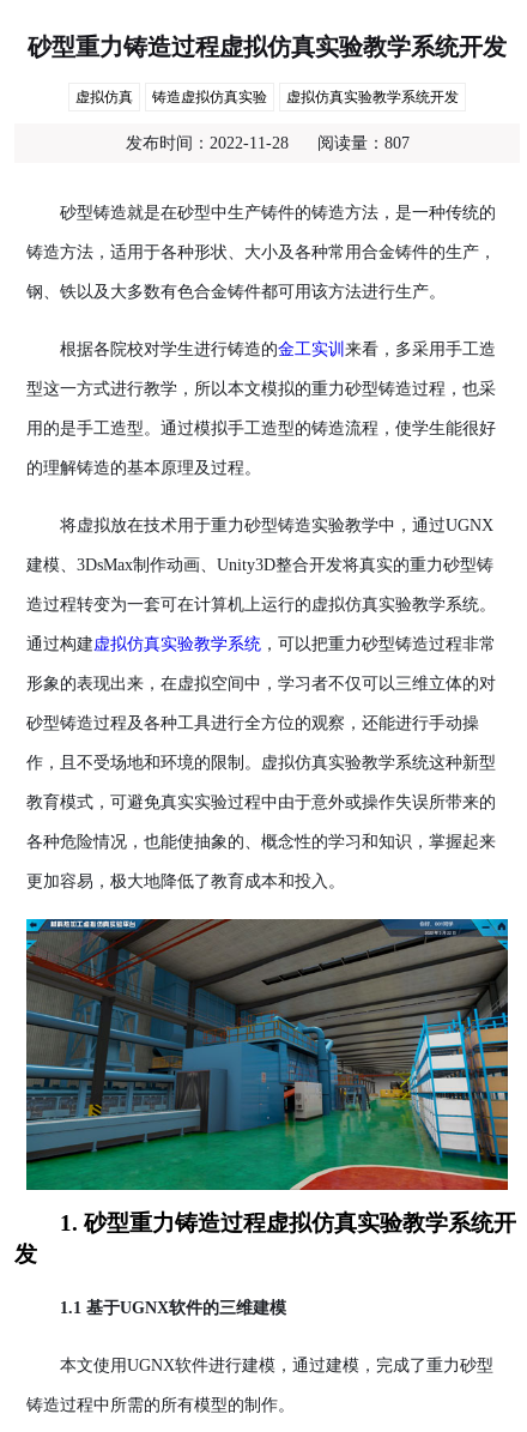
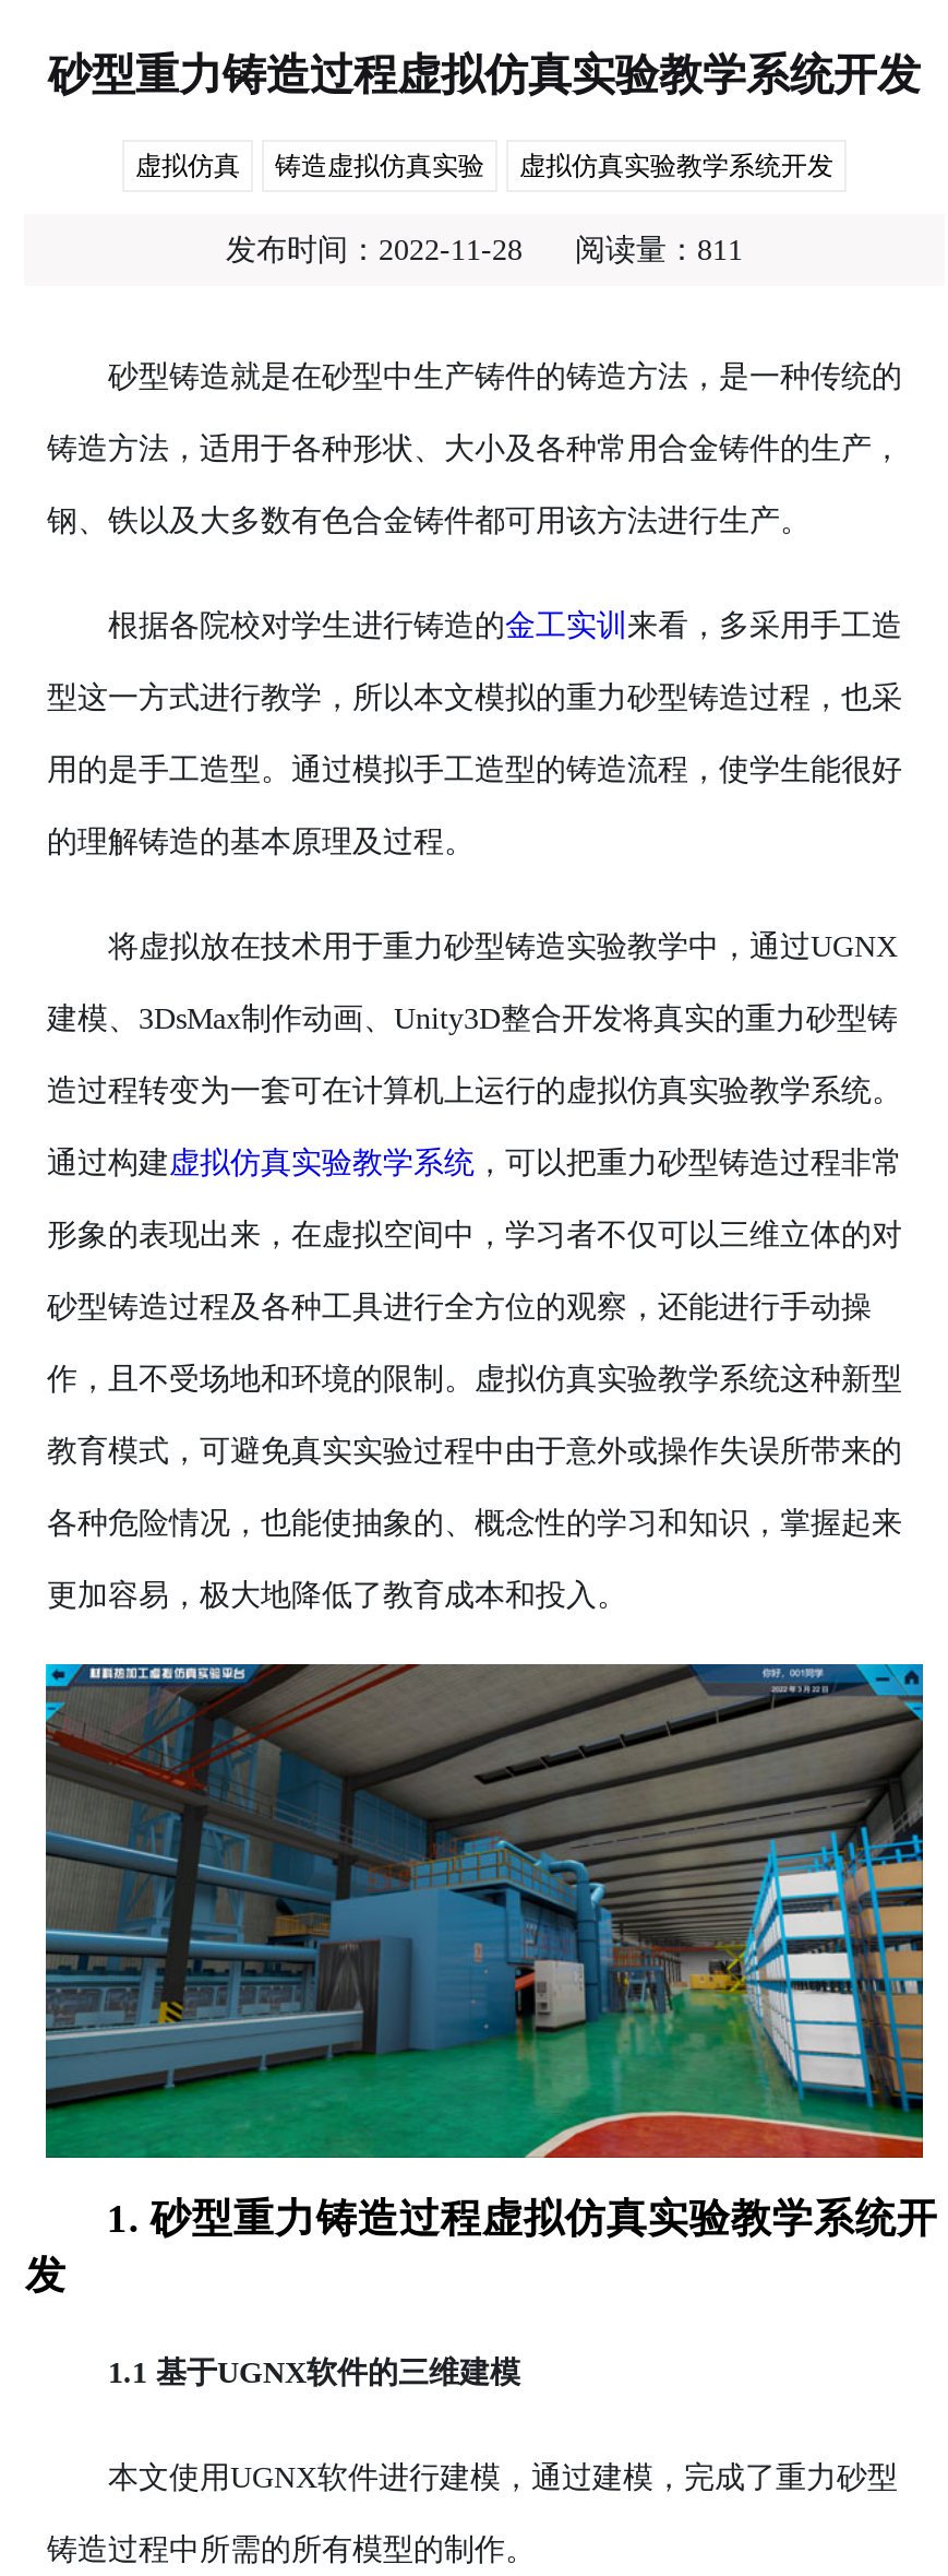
- 发布时间：2022-11-28 阅读量：807
+ 发布时间：2022-11-28 阅读量：811
